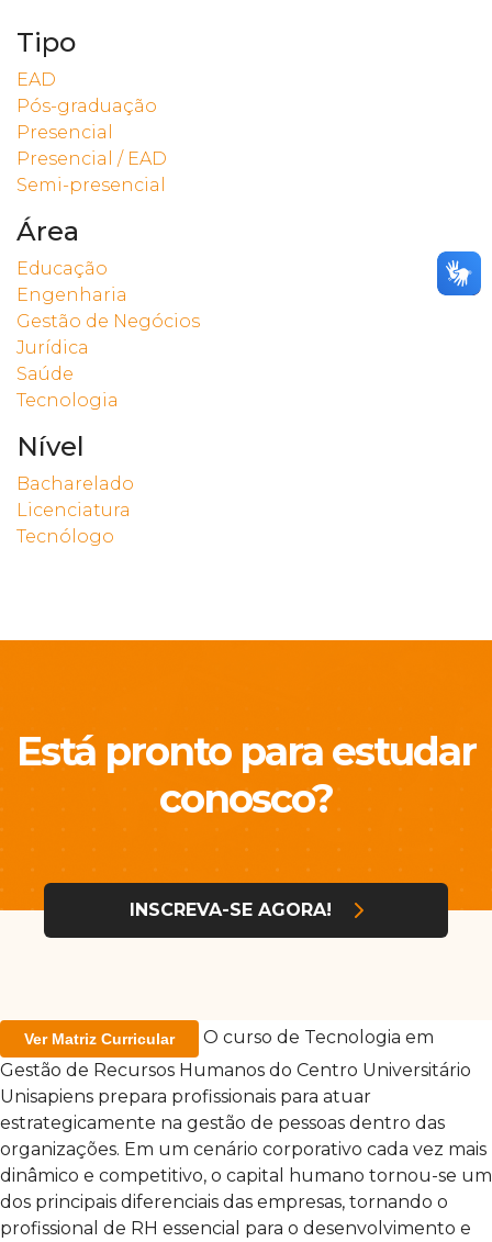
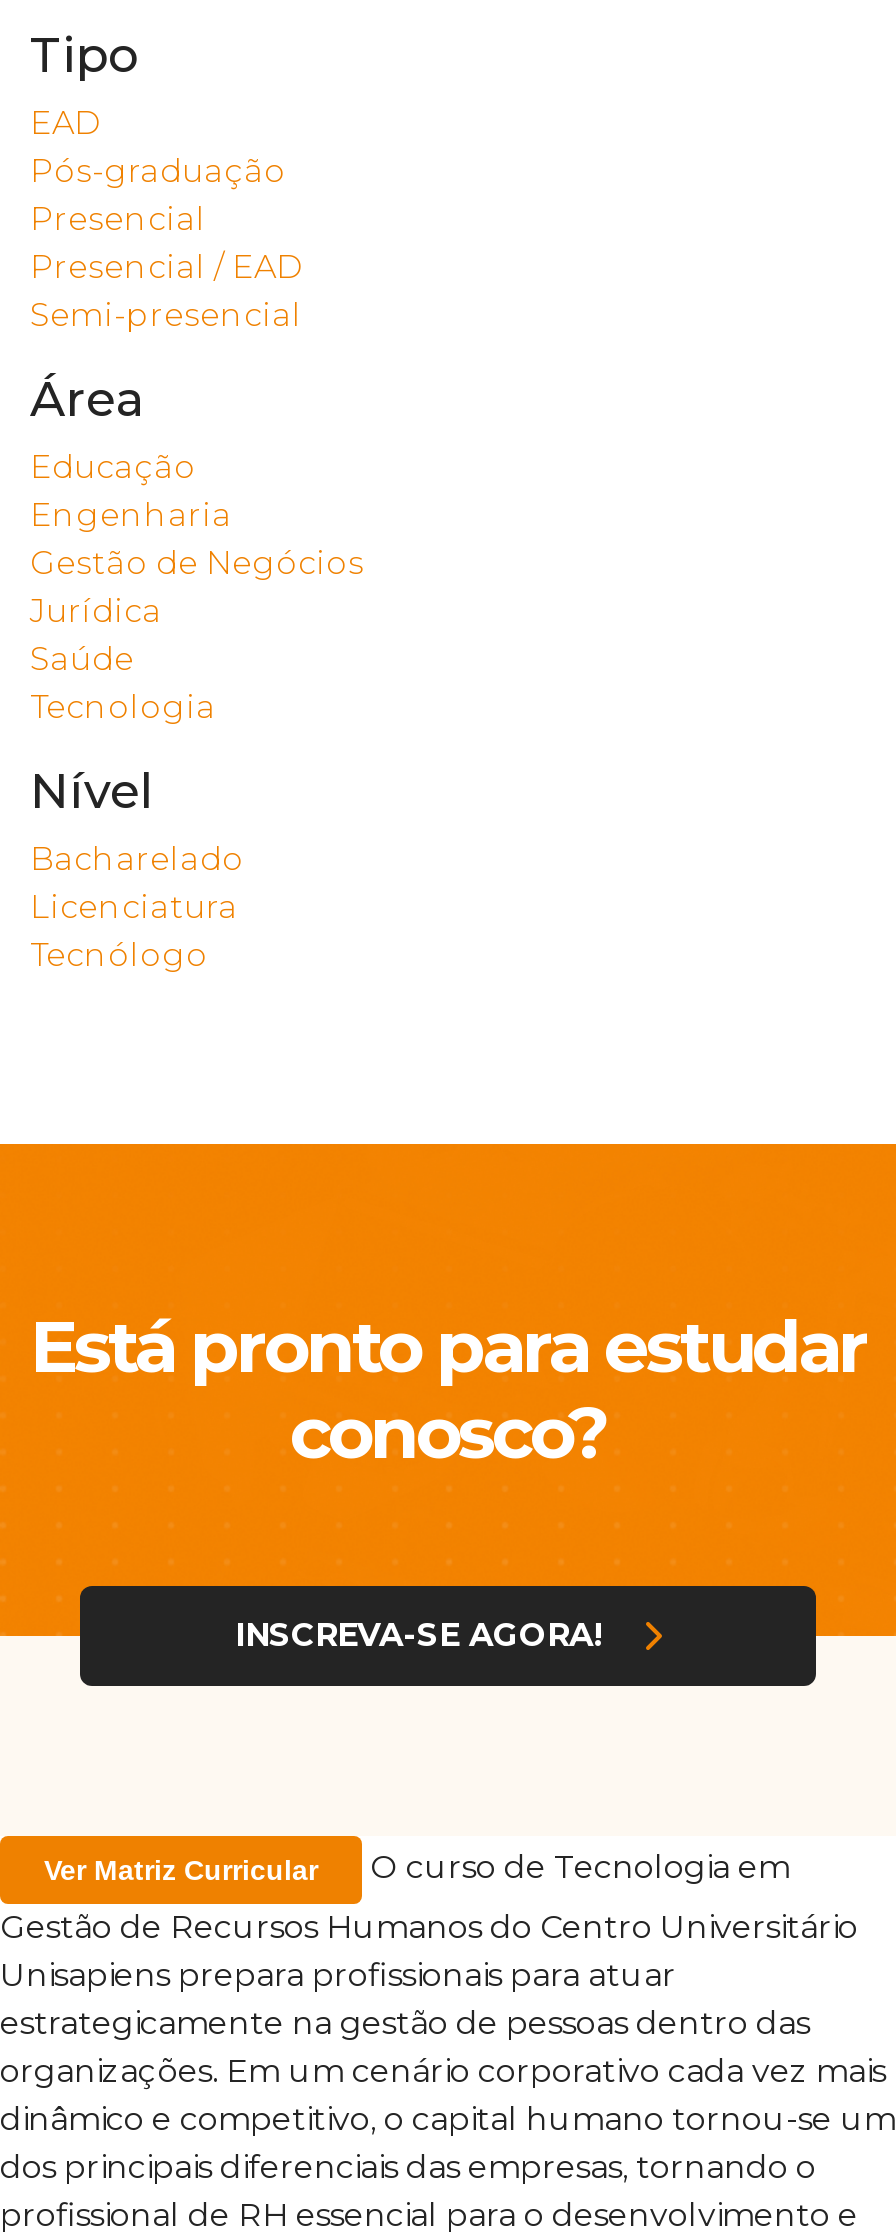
- [image]
